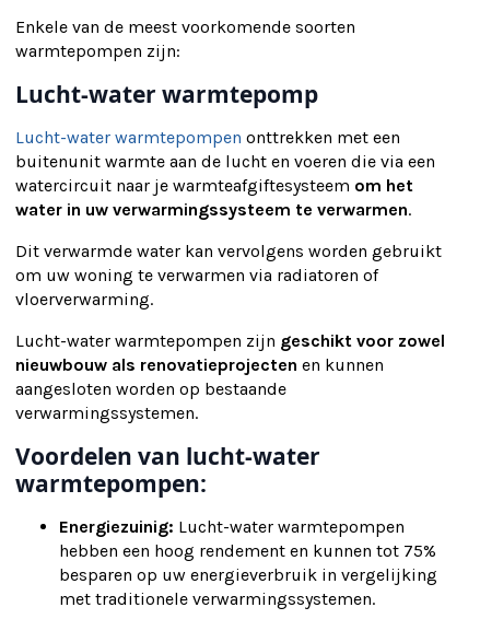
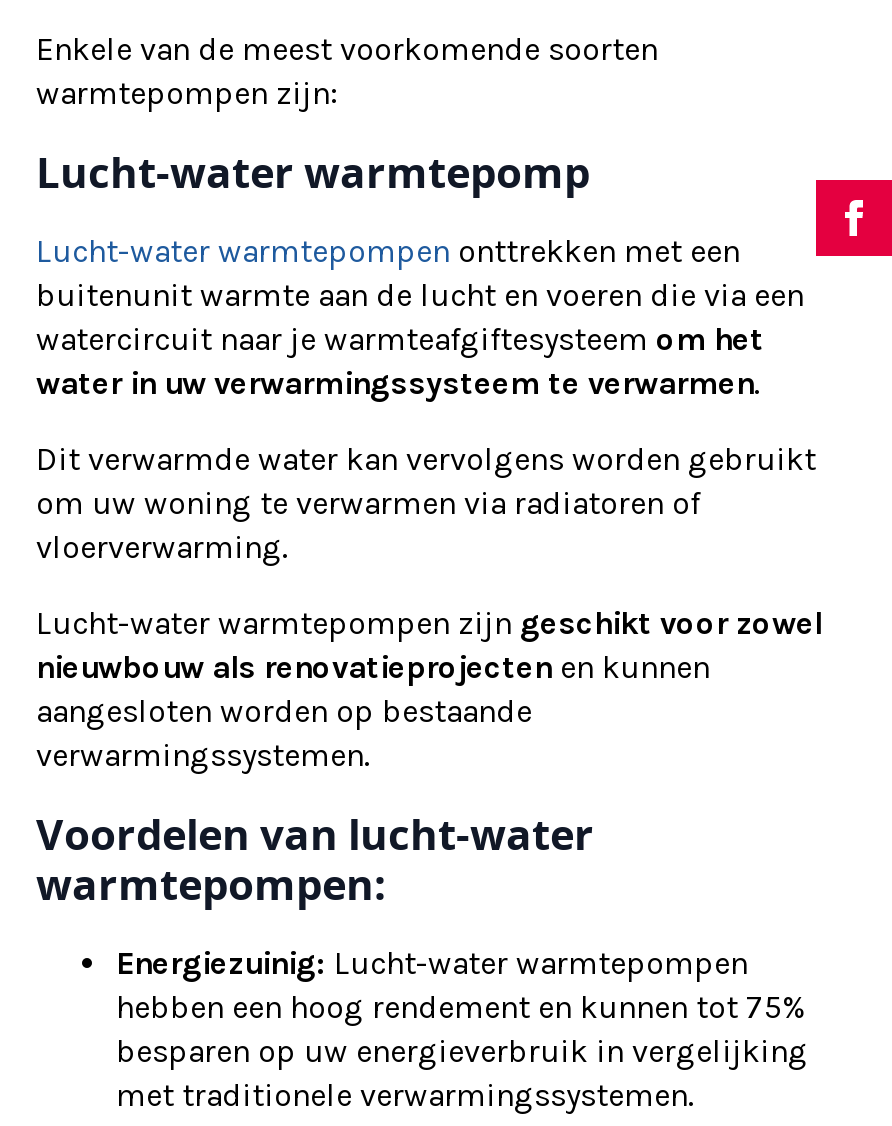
+ [image]
